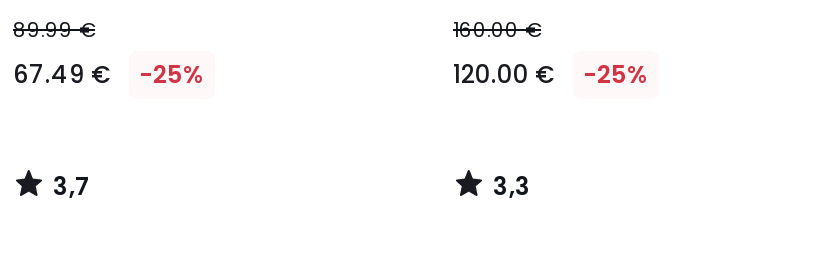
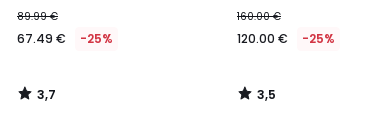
- 3,3
+ 3,5
